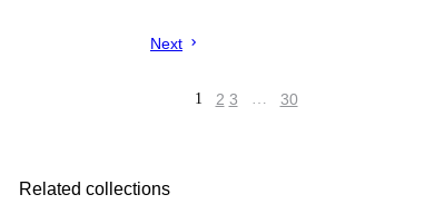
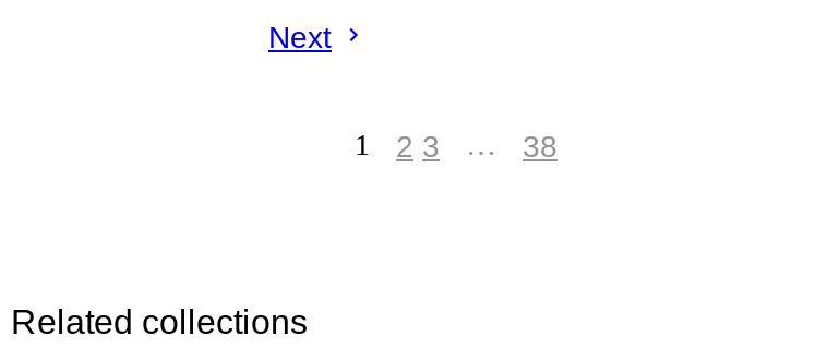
- 30
+ 38
